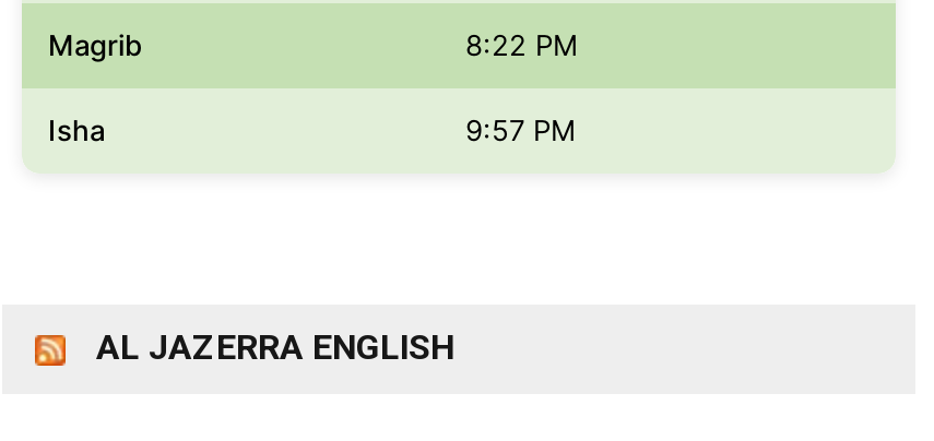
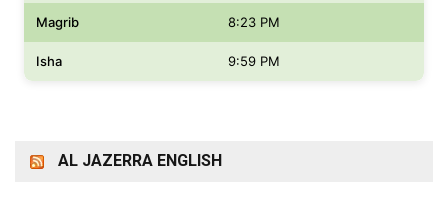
- 8:22 PM
+ 8:23 PM

- 9:57 PM
+ 9:59 PM
